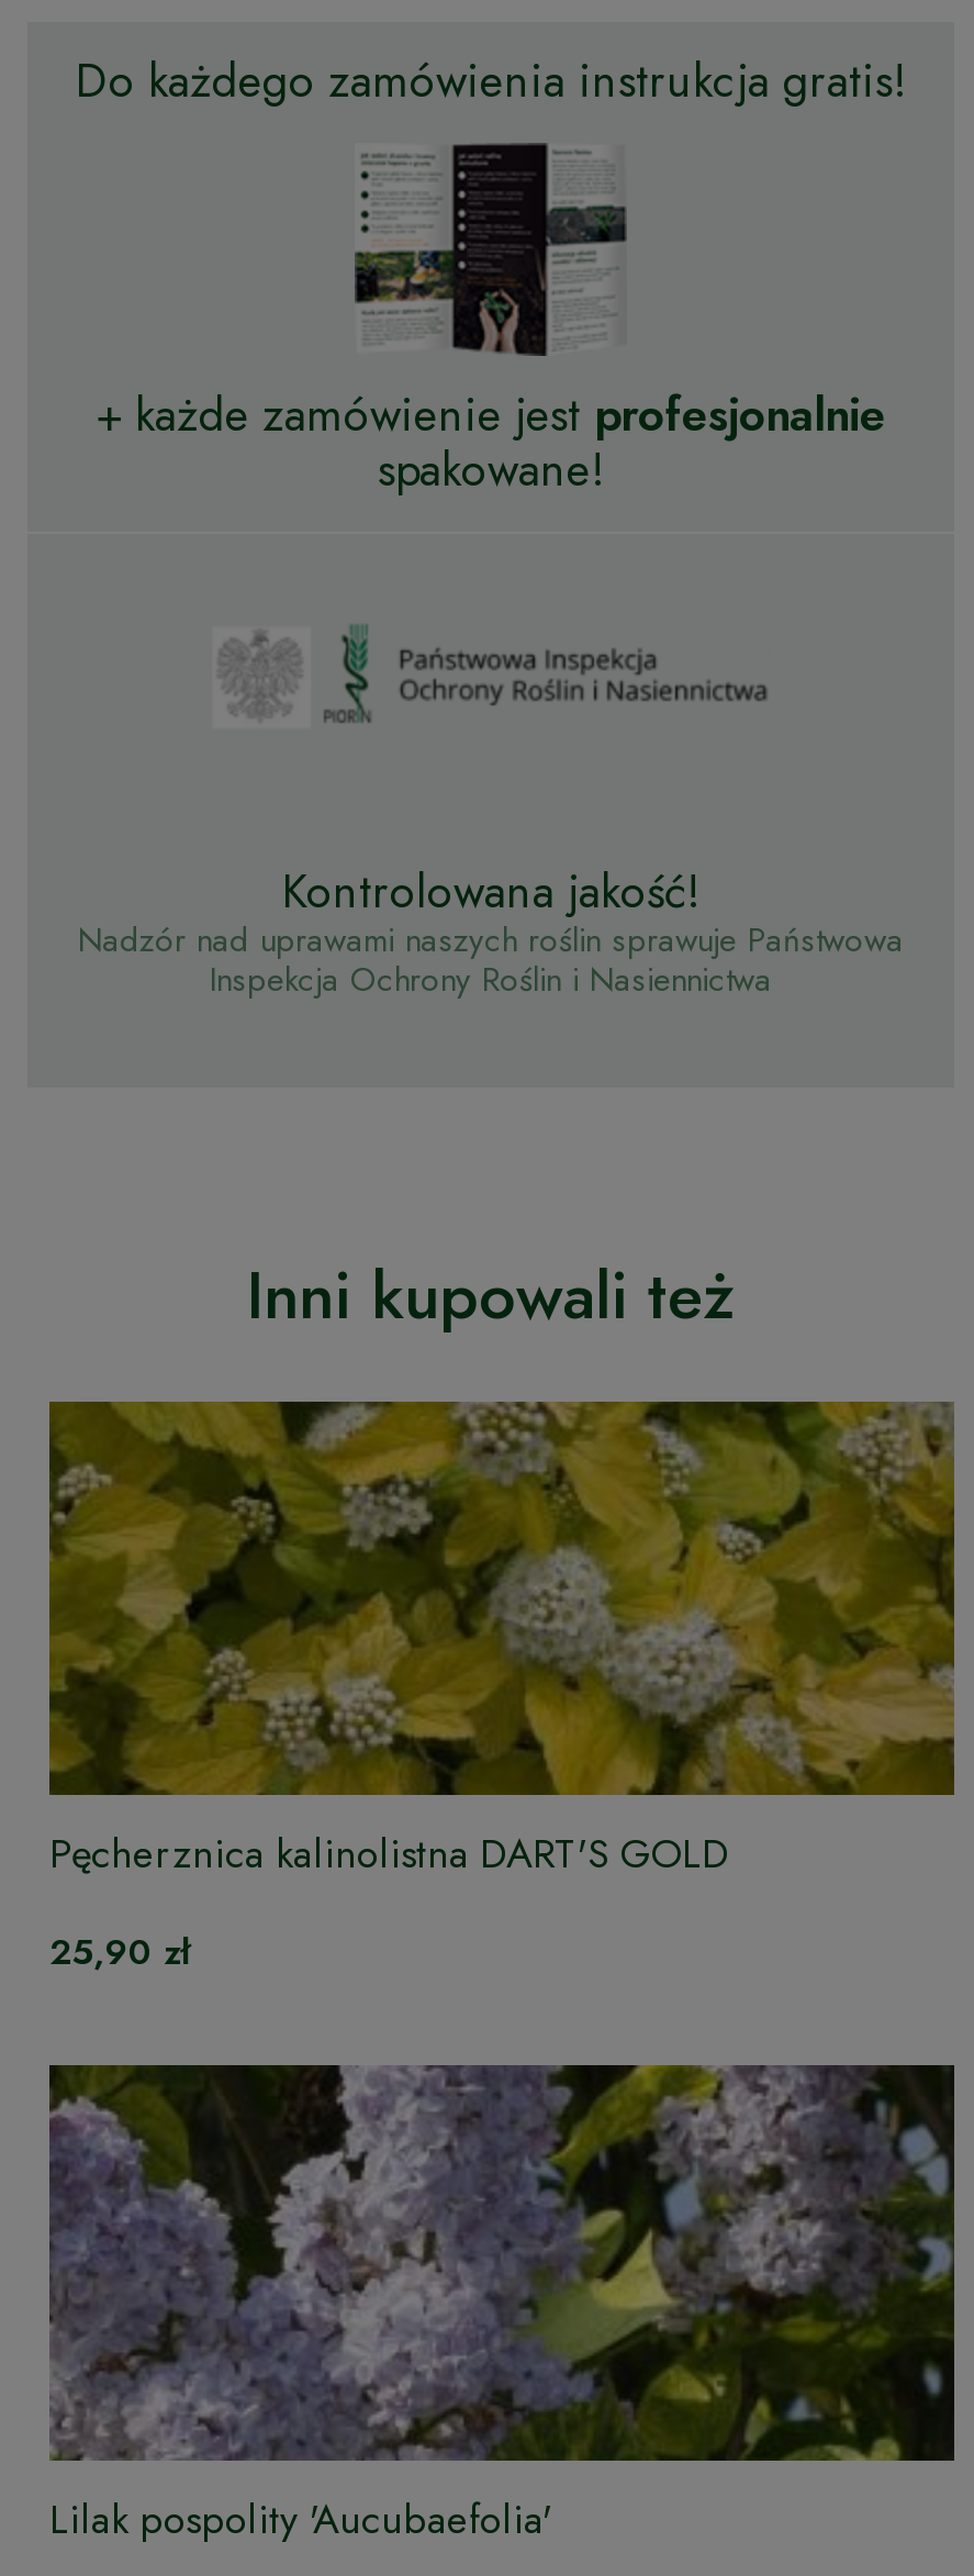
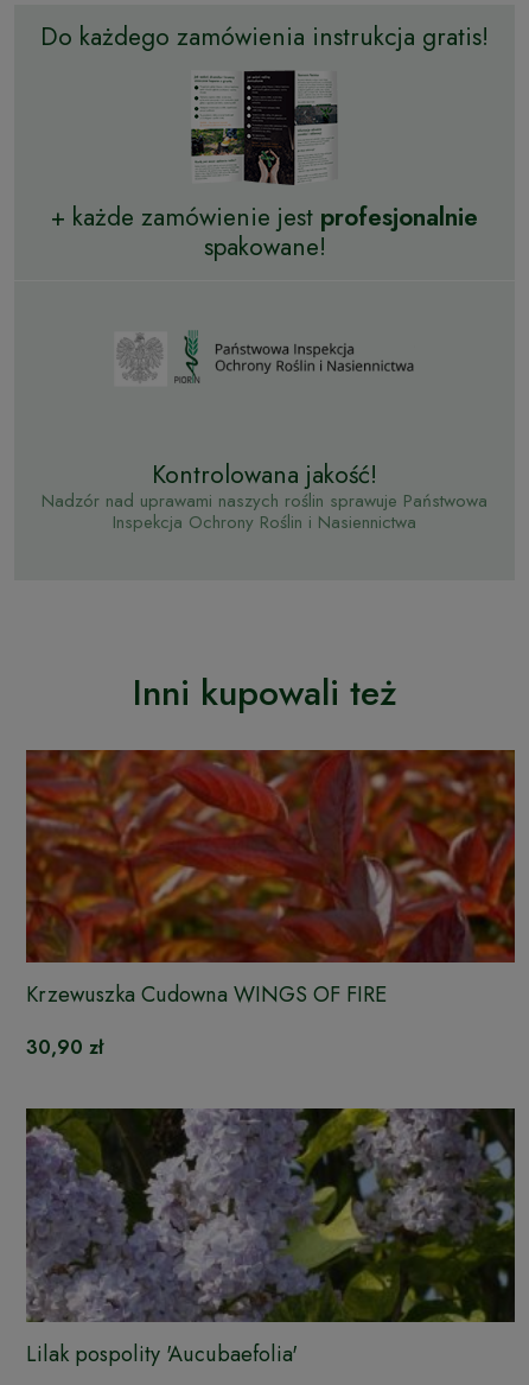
- [image]
- Pęcherznica kalinolistna DART'S GOLD
+ [image]
+ Krzewuszka Cudowna WINGS OF FIRE

- 25,90 zł
+ 30,90 zł
